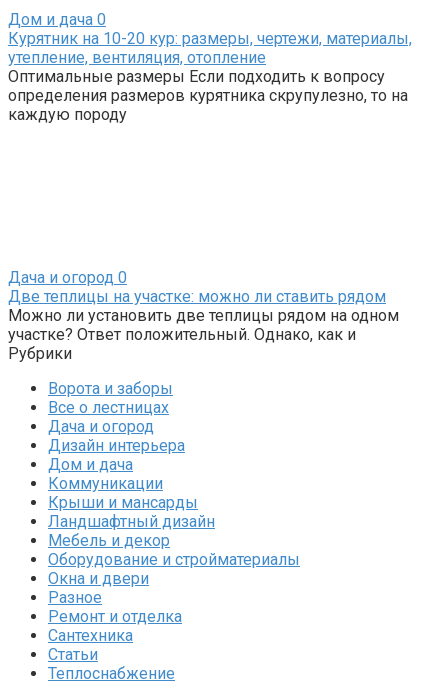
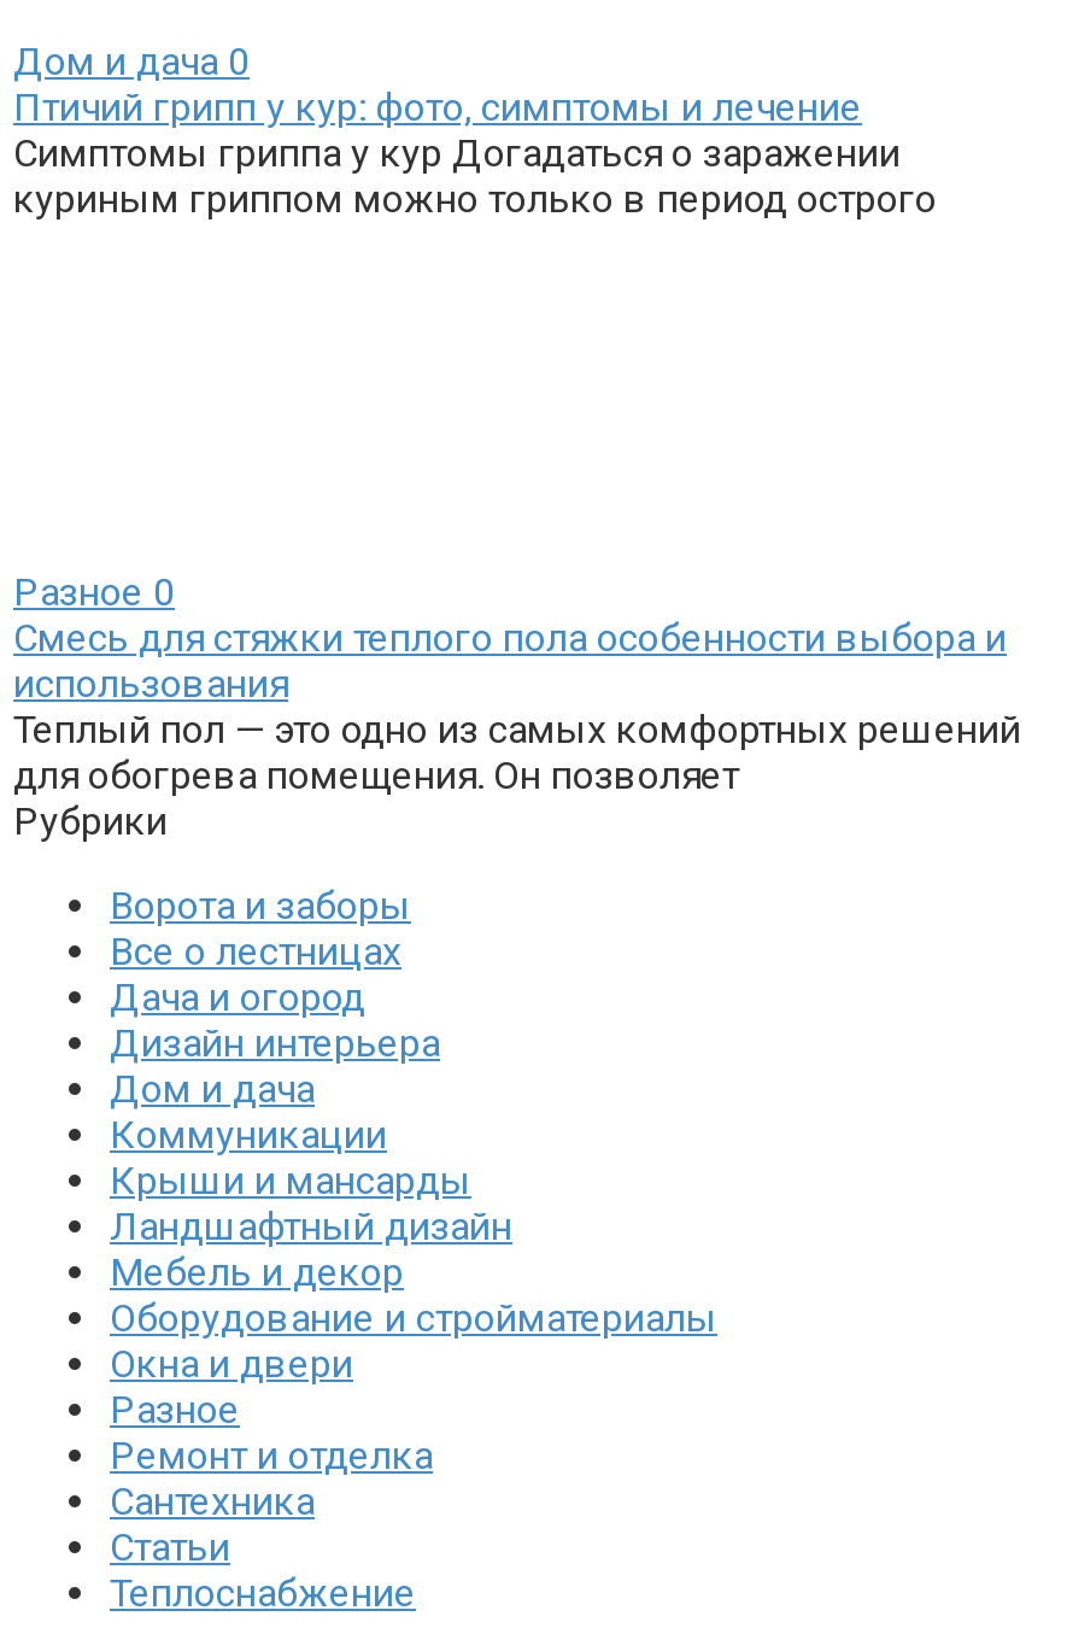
- Курятник на 10-20 кур: размеры, чертежи, материалы,
- утепление, вентиляция, отопление
- Оптимальные размеры Если подходить к вопросу
- определения размеров курятника скрупулезно, то на
- каждую породу
+ Птичий грипп у кур: фото, симптомы и лечение
+ Симптомы гриппа у кур Догадаться о заражении
+ куриным гриппом можно только в период острого

- Дача и огород 0
- Две теплицы на участке: можно ли ставить рядом
- Можно ли установить две теплицы рядом на одном
- участке? Ответ положительный. Однако, как и
+ Разное 0
+ Смесь для стяжки теплого пола особенности выбора и
+ использования
+ Теплый пол — это одно из самых комфортных решений
+ для обогрева помещения. Он позволяет
